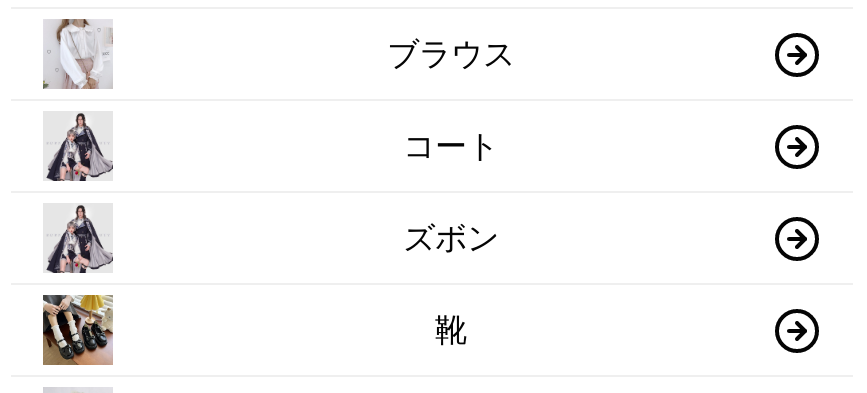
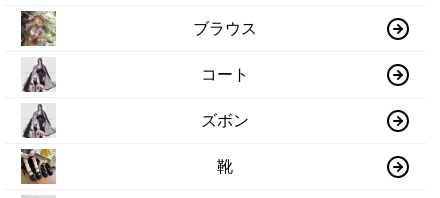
- [image]
+ [image]
